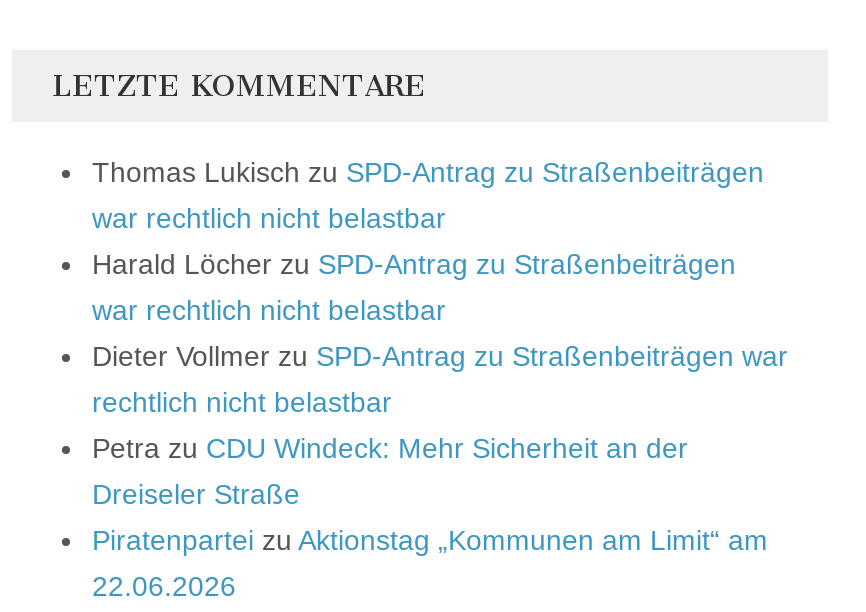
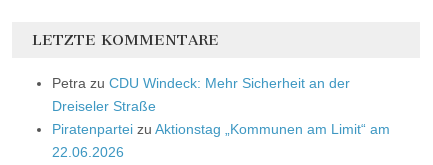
- Thomas Lukisch zu SPD-Antrag zu Straßenbeiträgen
- war rechtlich nicht belastbar
- Harald Löcher zu SPD-Antrag zu Straßenbeiträgen
- war rechtlich nicht belastbar
- Dieter Vollmer zu SPD-Antrag zu Straßenbeiträgen war
- rechtlich nicht belastbar
